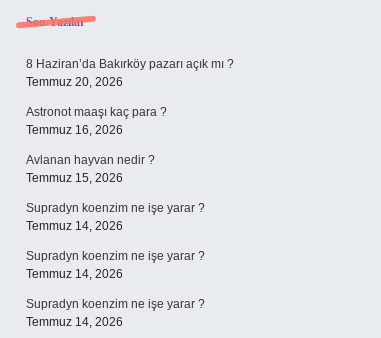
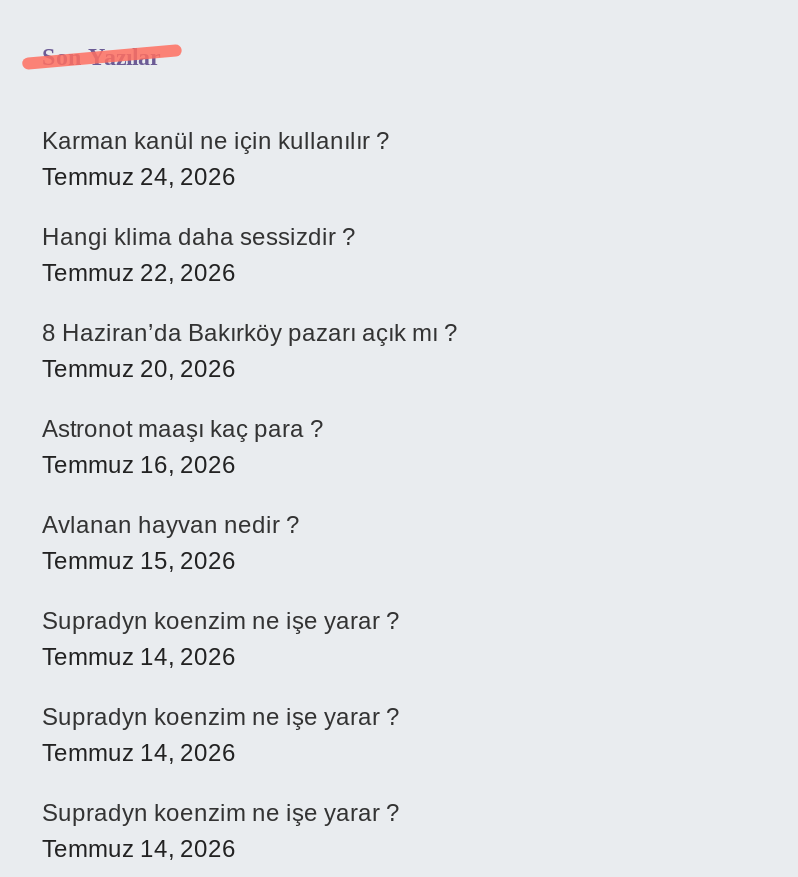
+ Karman kanül ne için kullanılır ?
+ Temmuz 24, 2026
+ Hangi klima daha sessizdir ?
+ Temmuz 22, 2026
